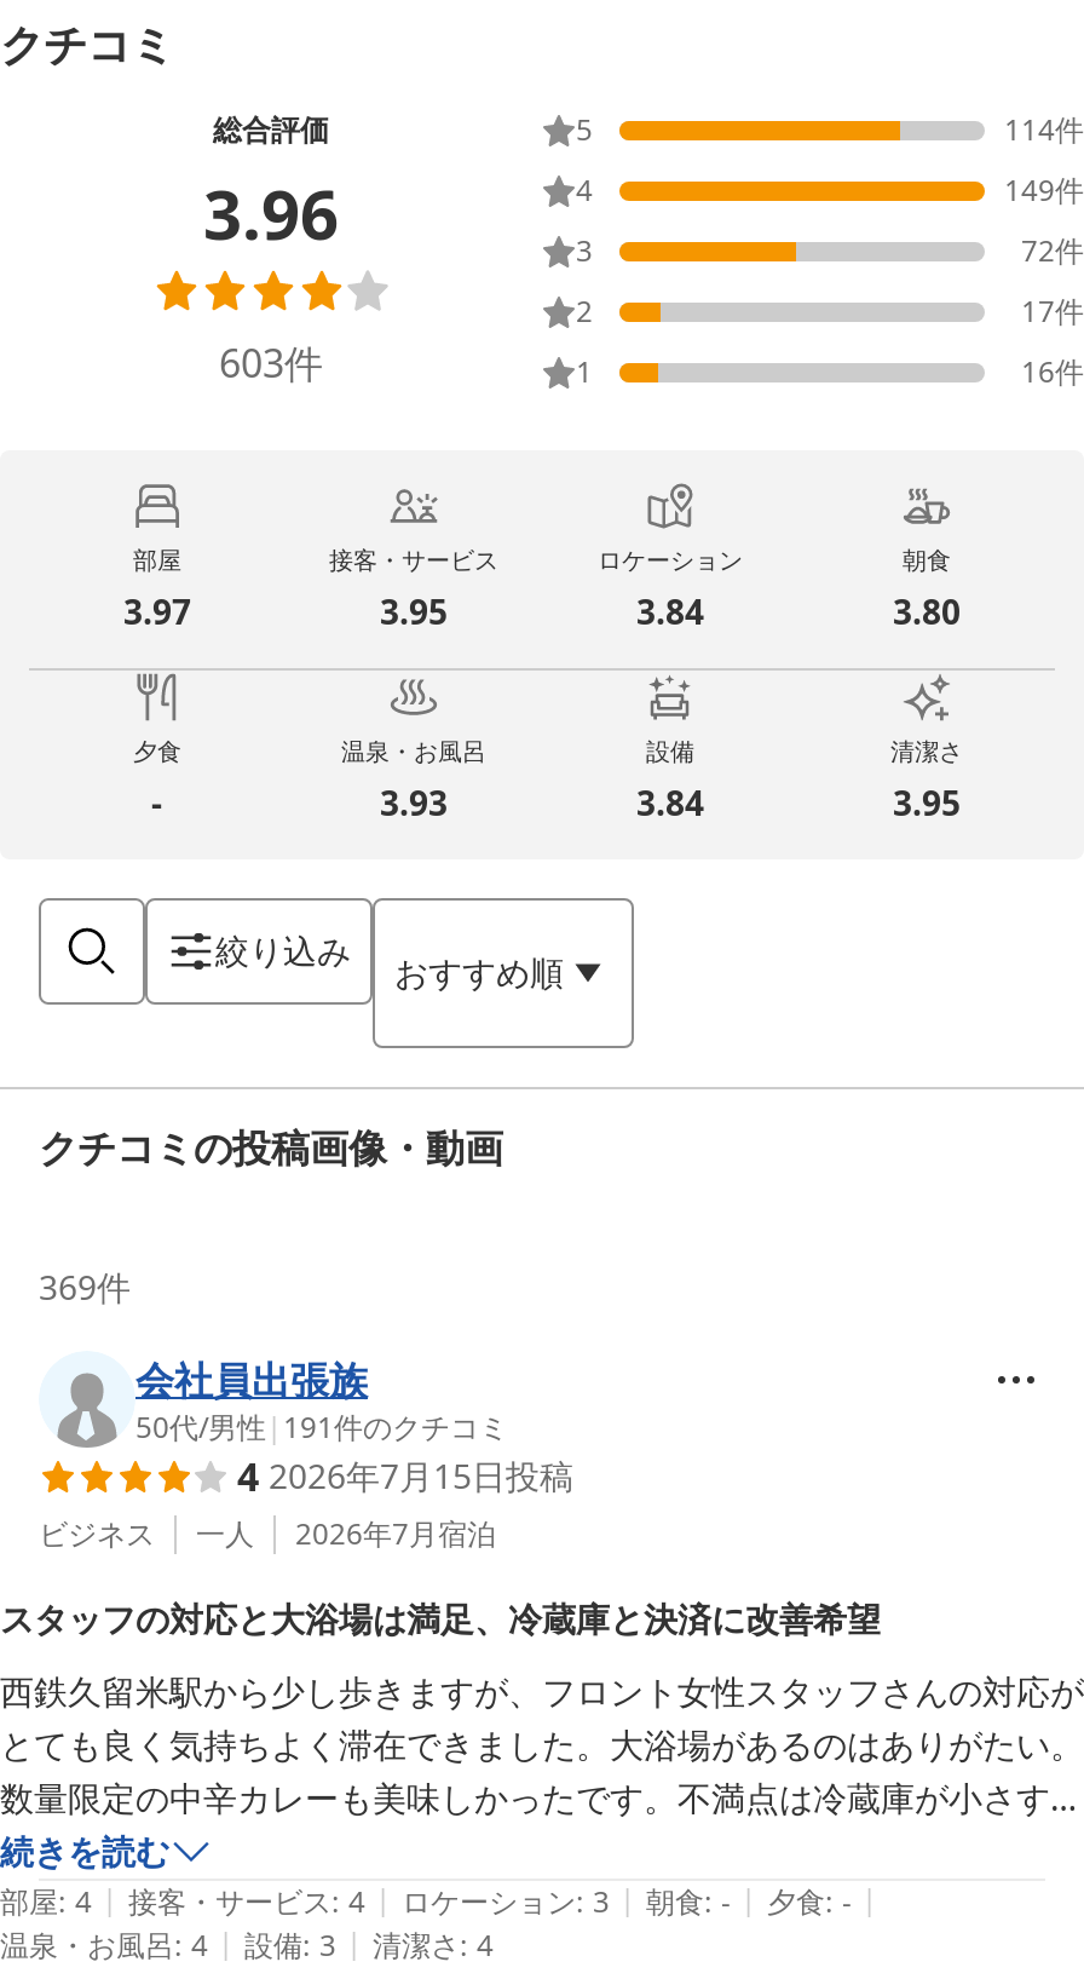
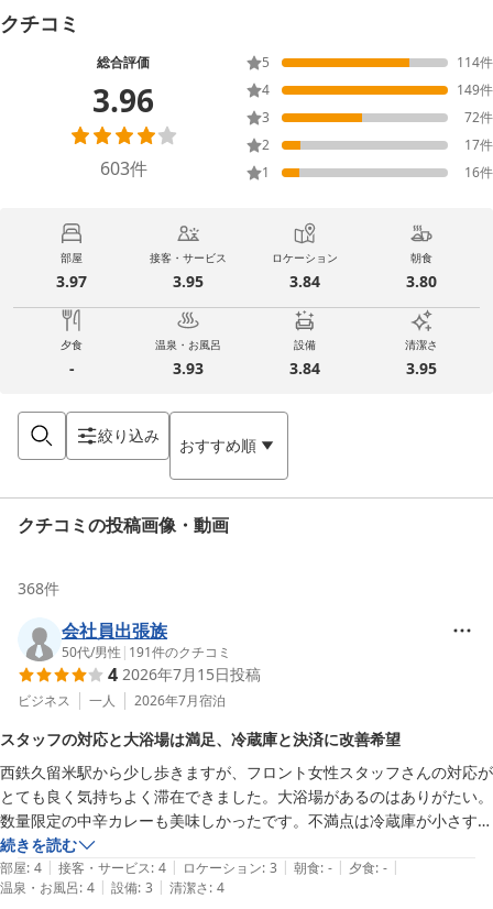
- 369件
+ 368件
